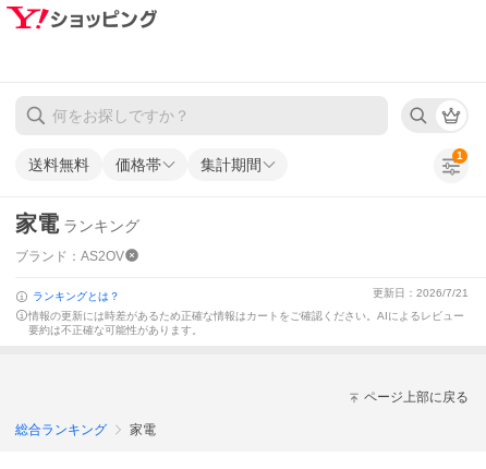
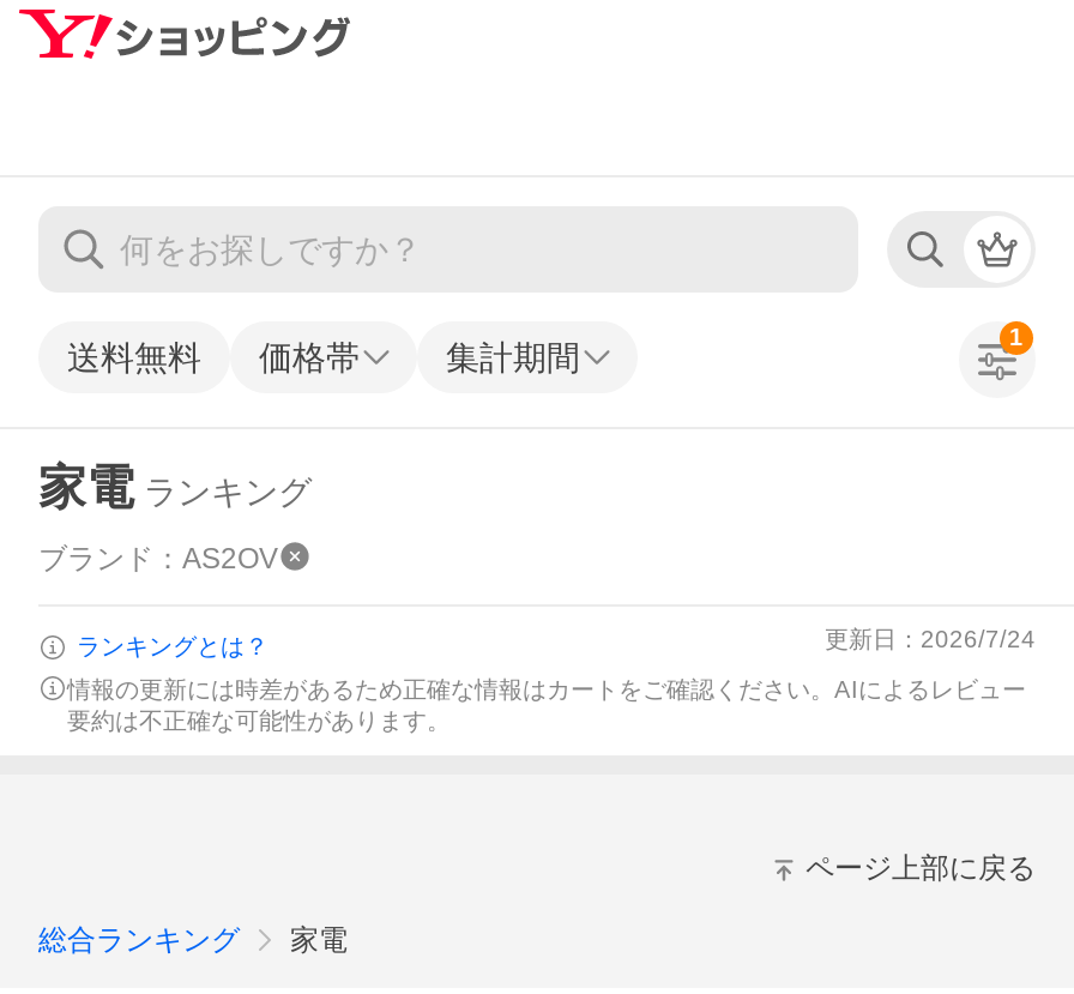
- 更新日：2026/7/21
+ 更新日：2026/7/24
